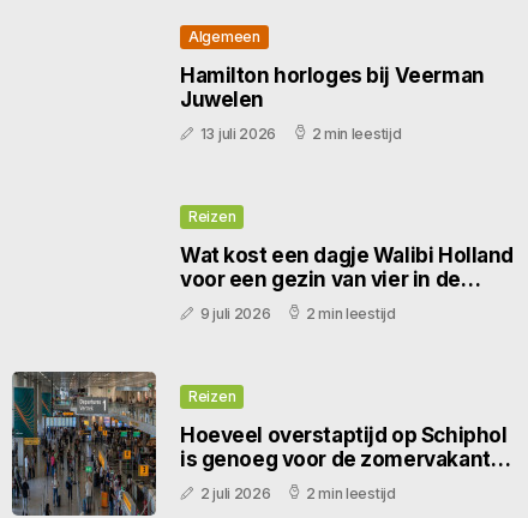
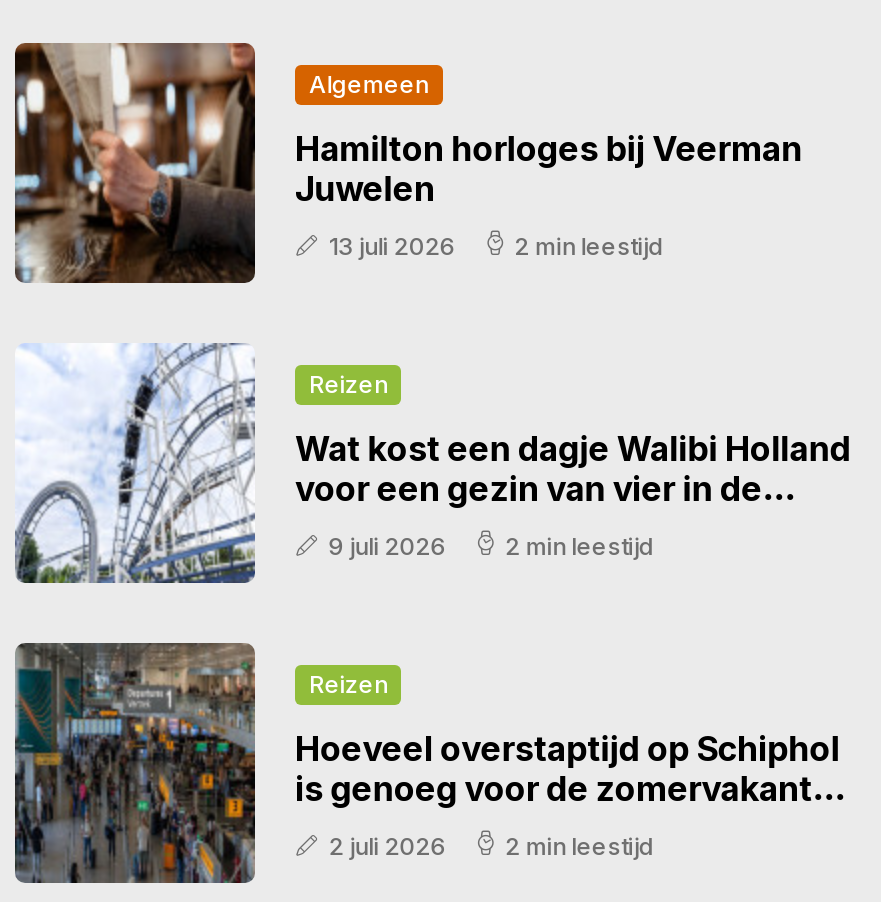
+ [image]

+ [image]
